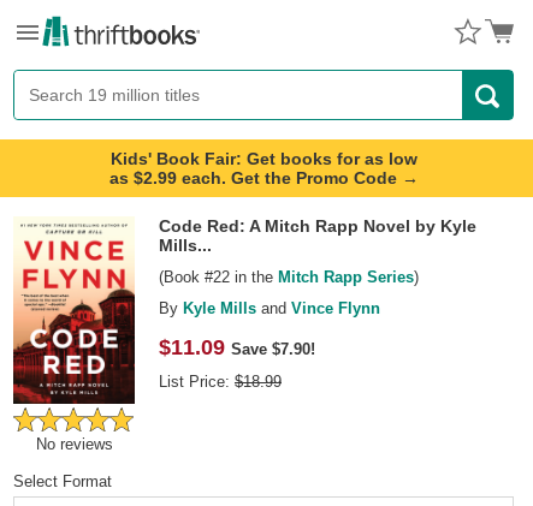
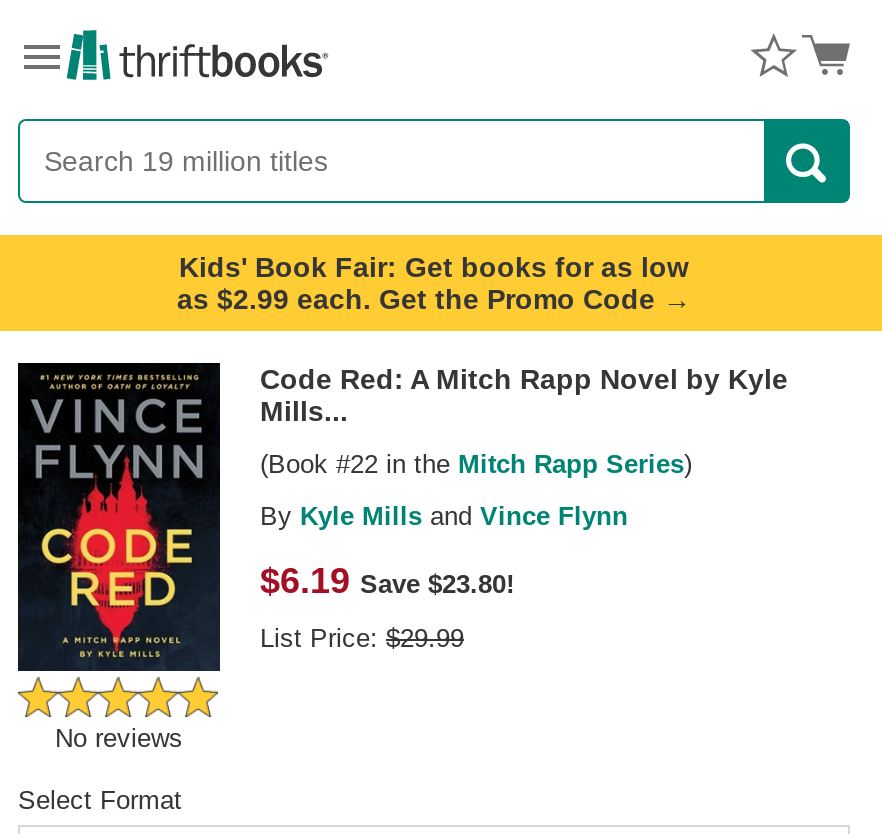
- [image]
- $11.09 Save $7.90!
+ [image]
+ $6.19 Save $23.80!

- List Price: $18.99
+ List Price: $29.99
